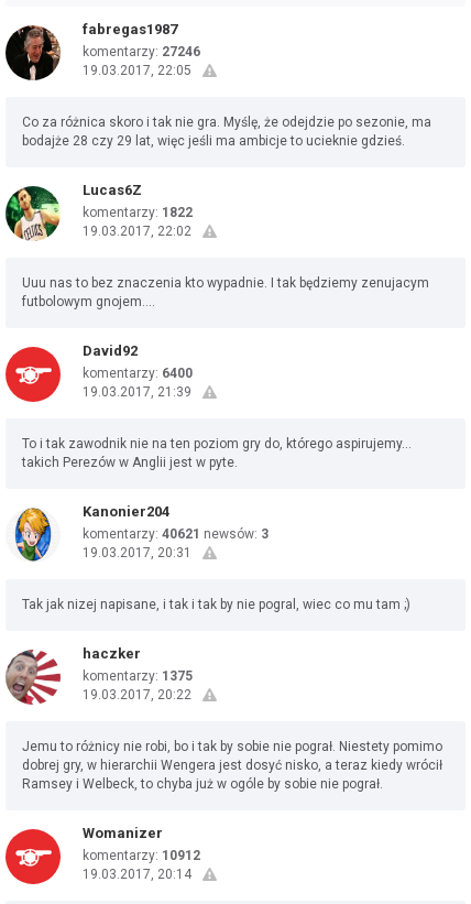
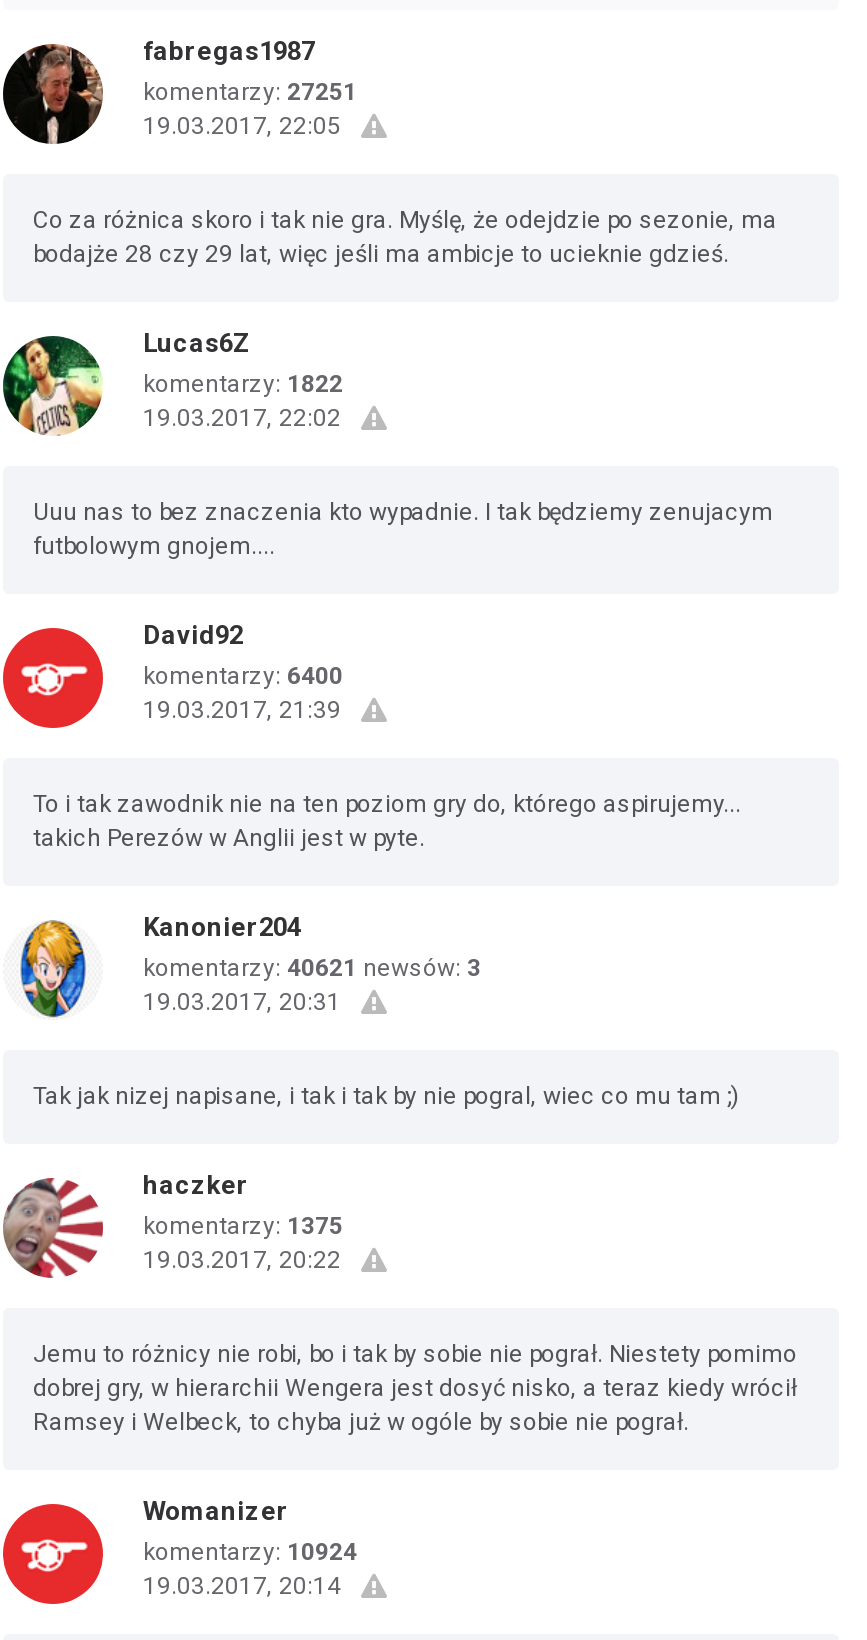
- komentarzy: 27246
+ komentarzy: 27251

- komentarzy: 10912
+ komentarzy: 10924
